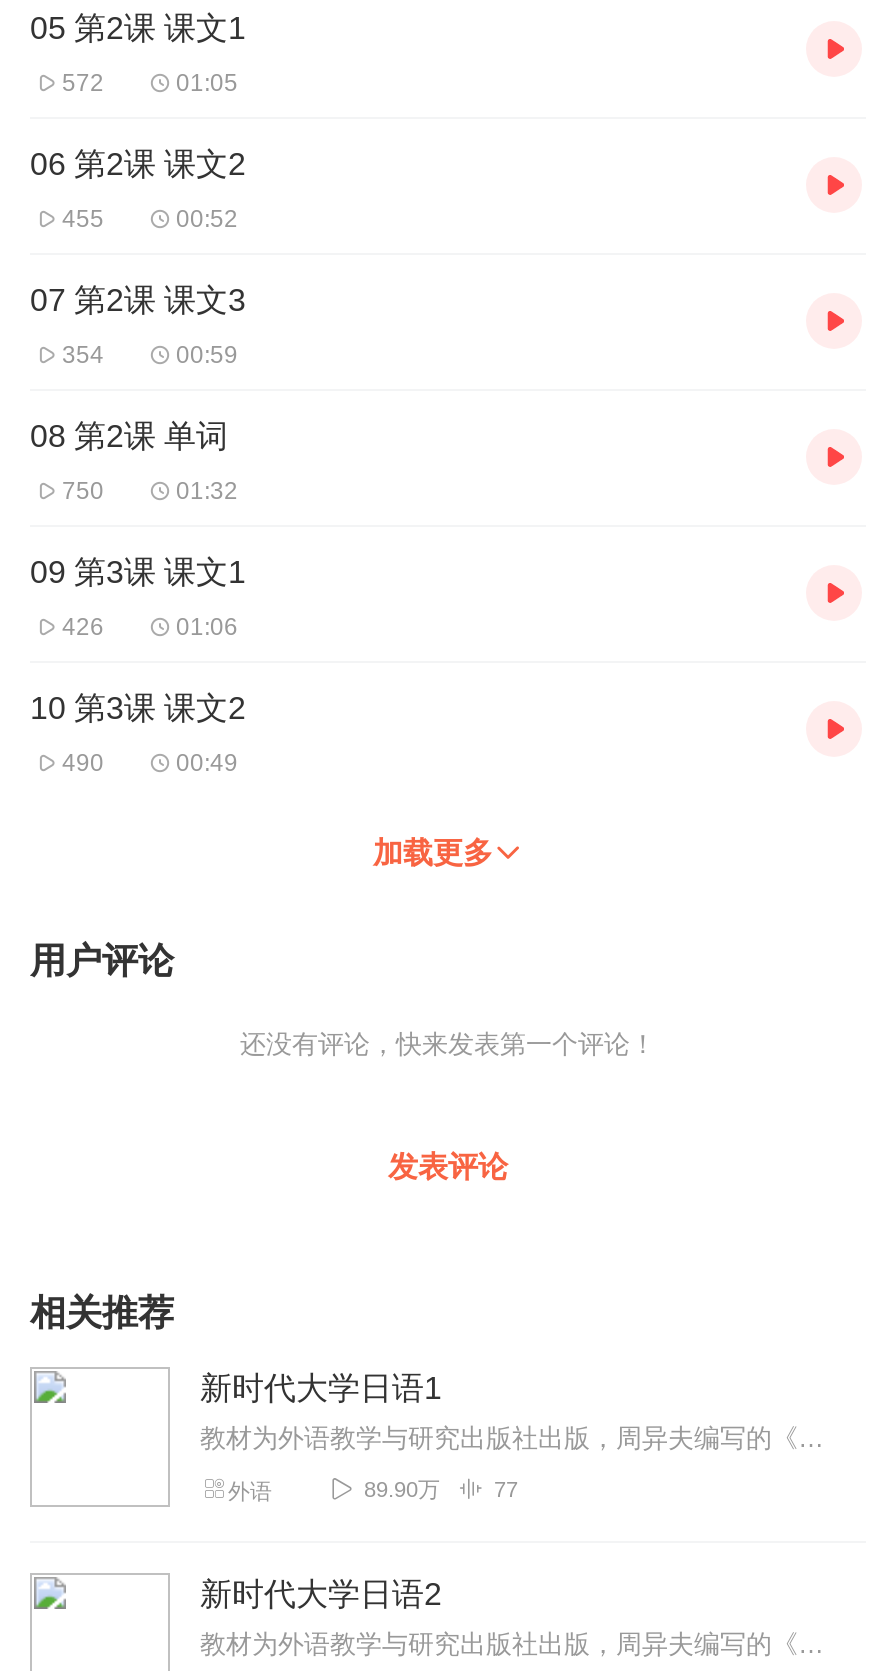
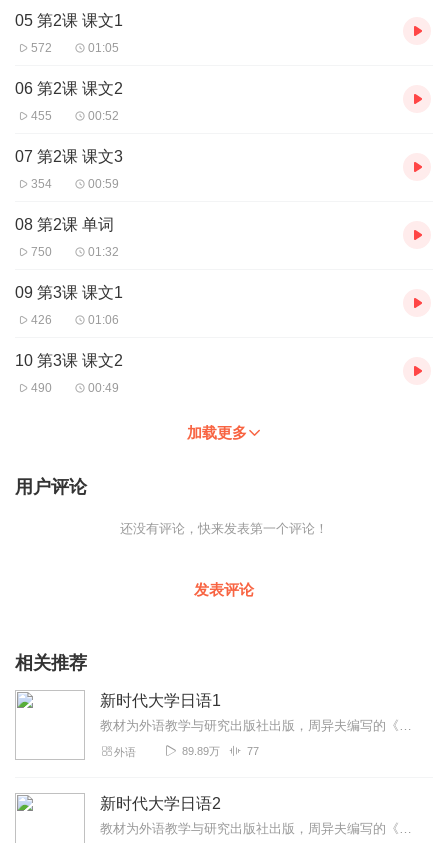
- 89.90万
+ 89.89万
